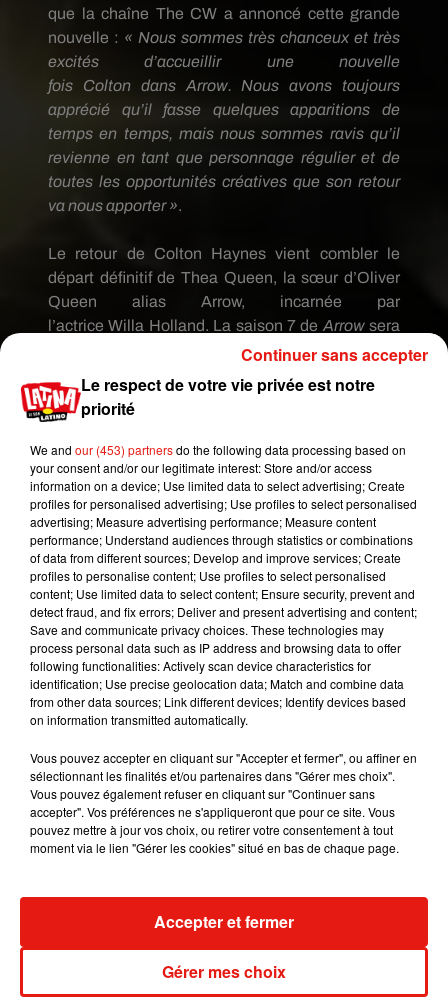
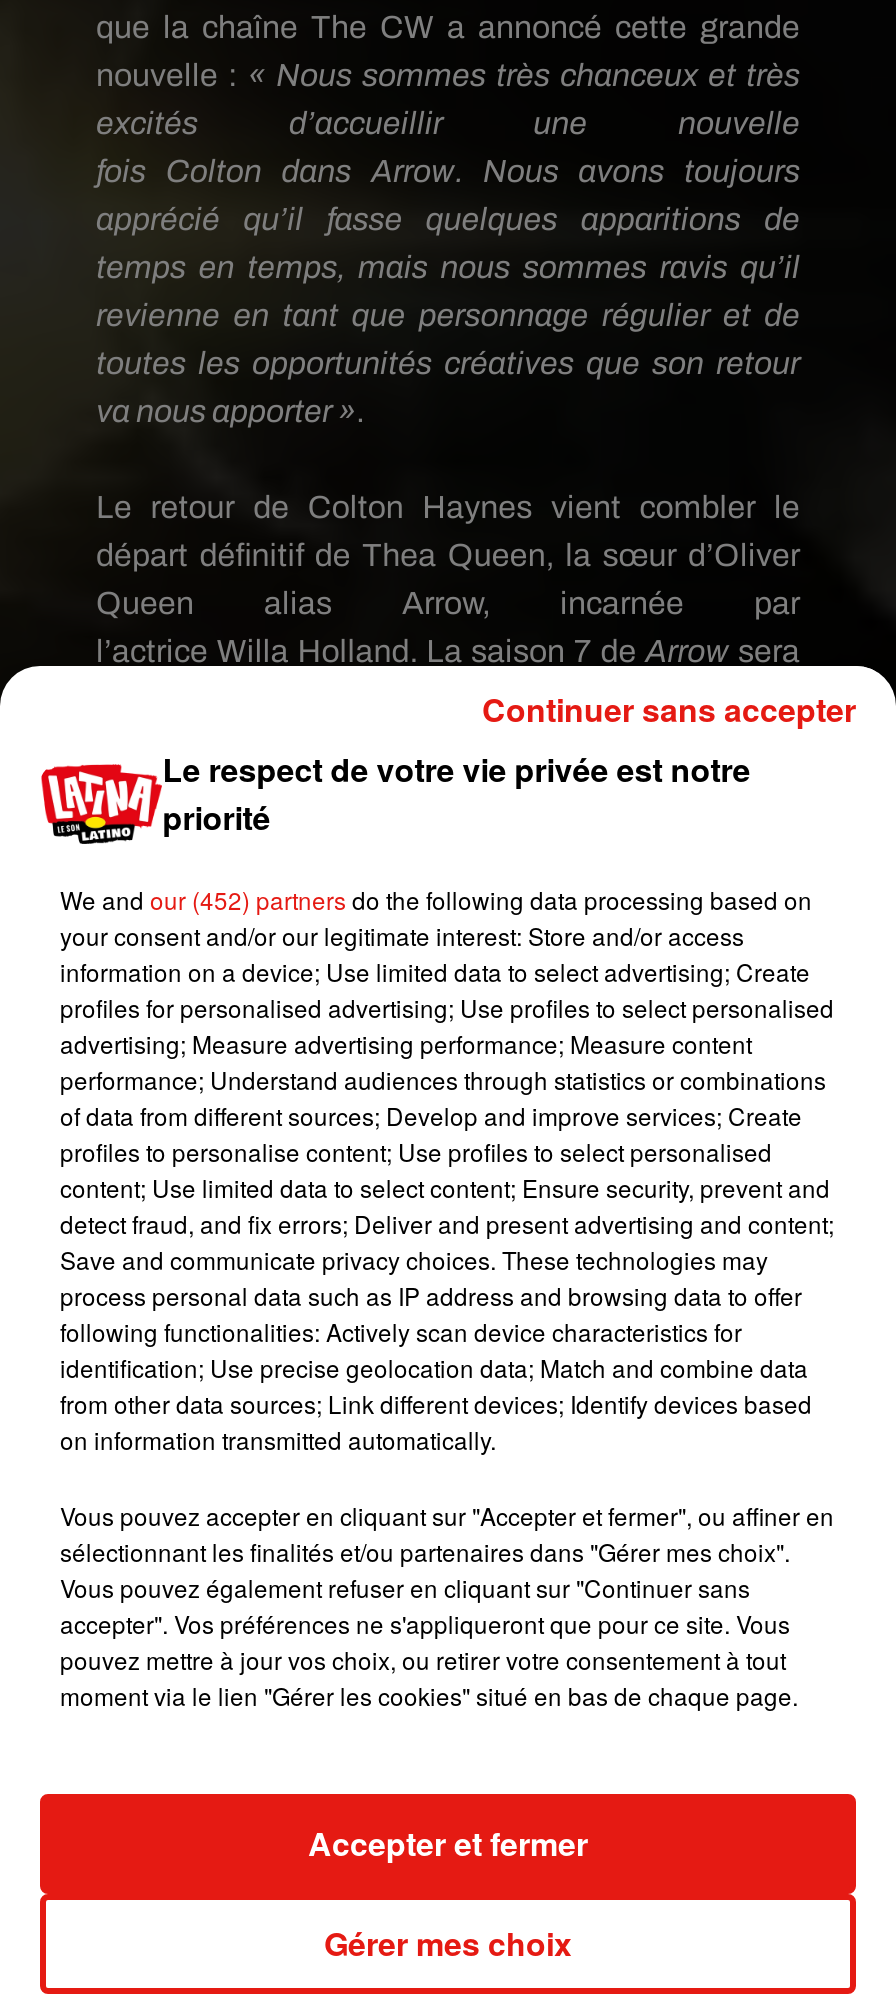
- We and our (453) partners do the following data processing based on
+ We and our (452) partners do the following data processing based on
